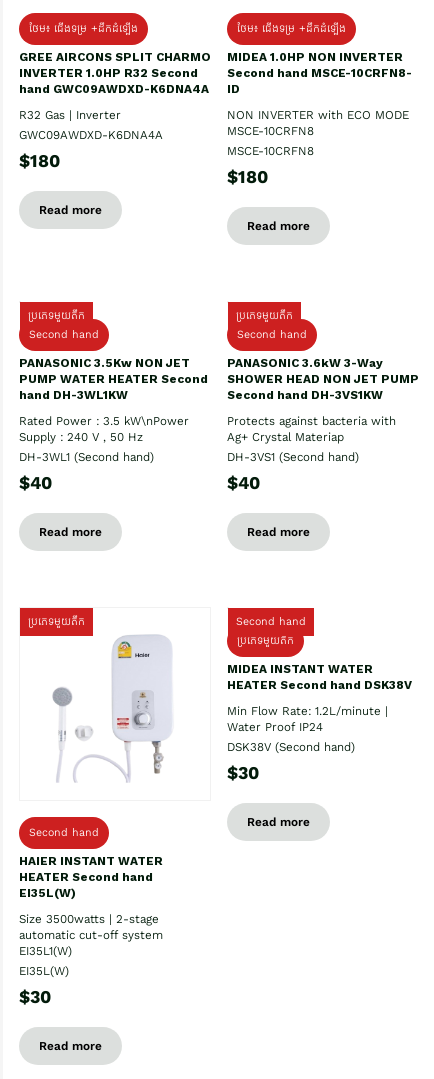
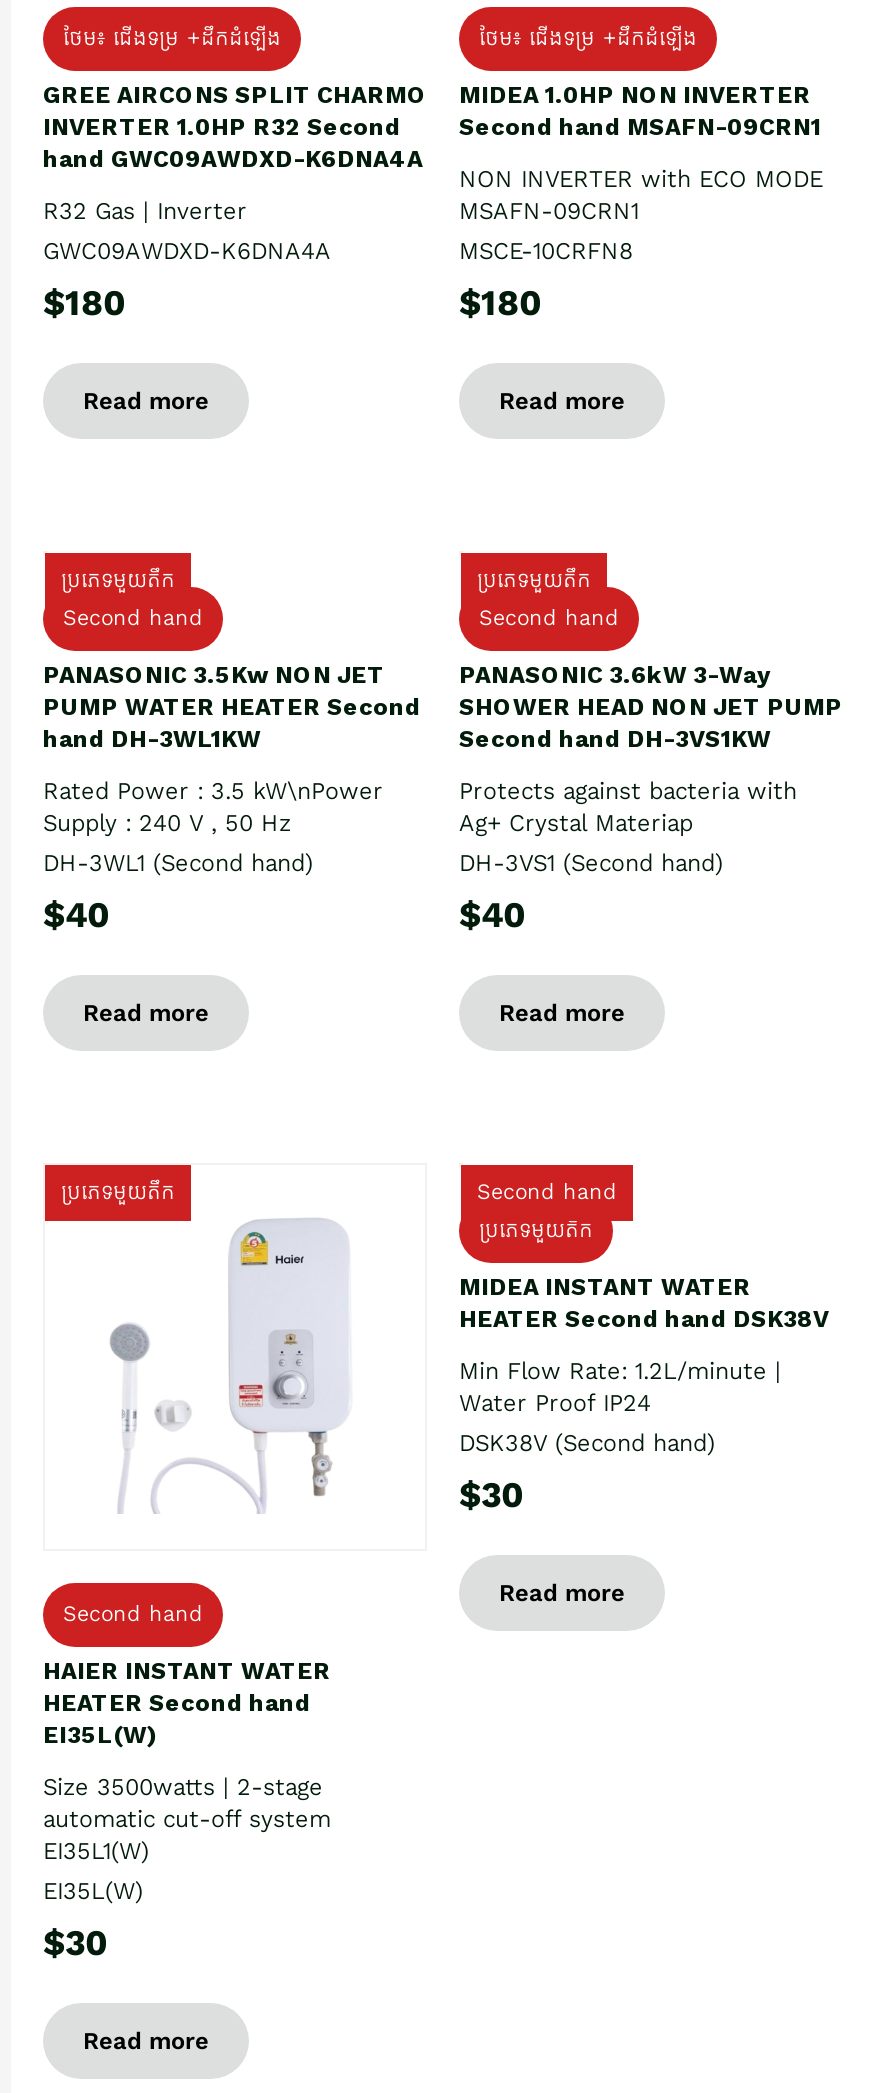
- Second hand MSCE-10CRFN8-
- ID
+ Second hand MSAFN-09CRN1

- MSCE-10CRFN8
+ MSAFN-09CRN1
